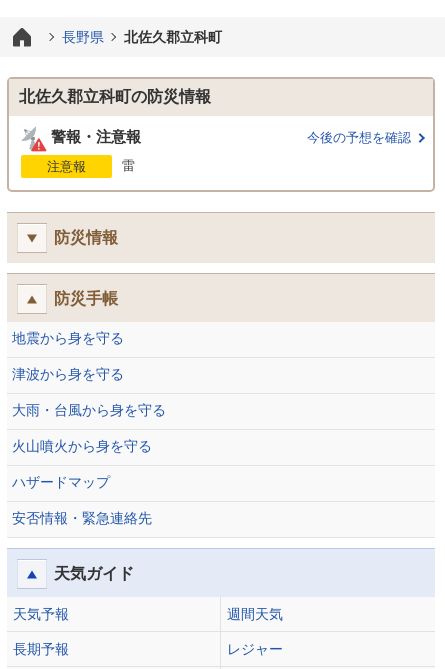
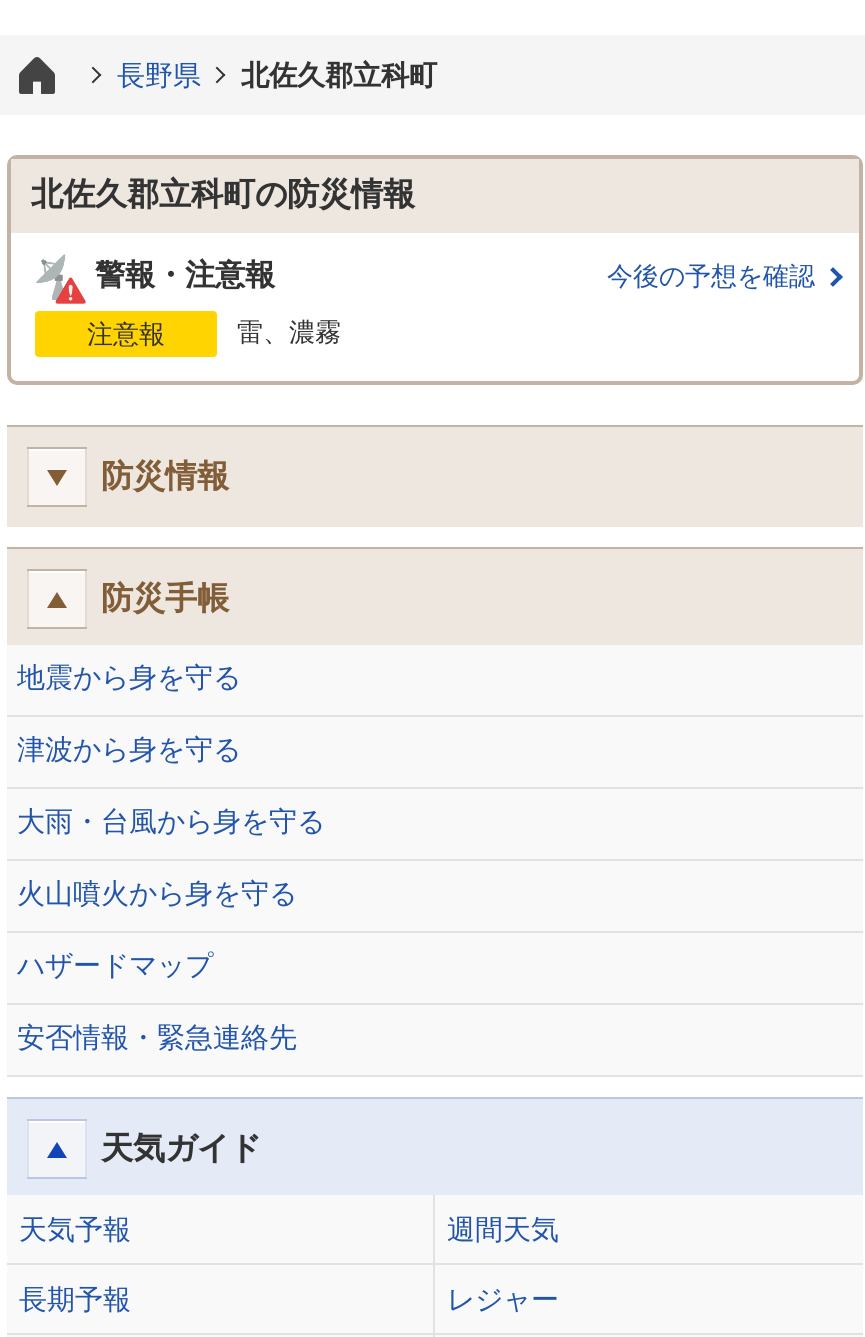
- 雷
+ 雷、濃霧
